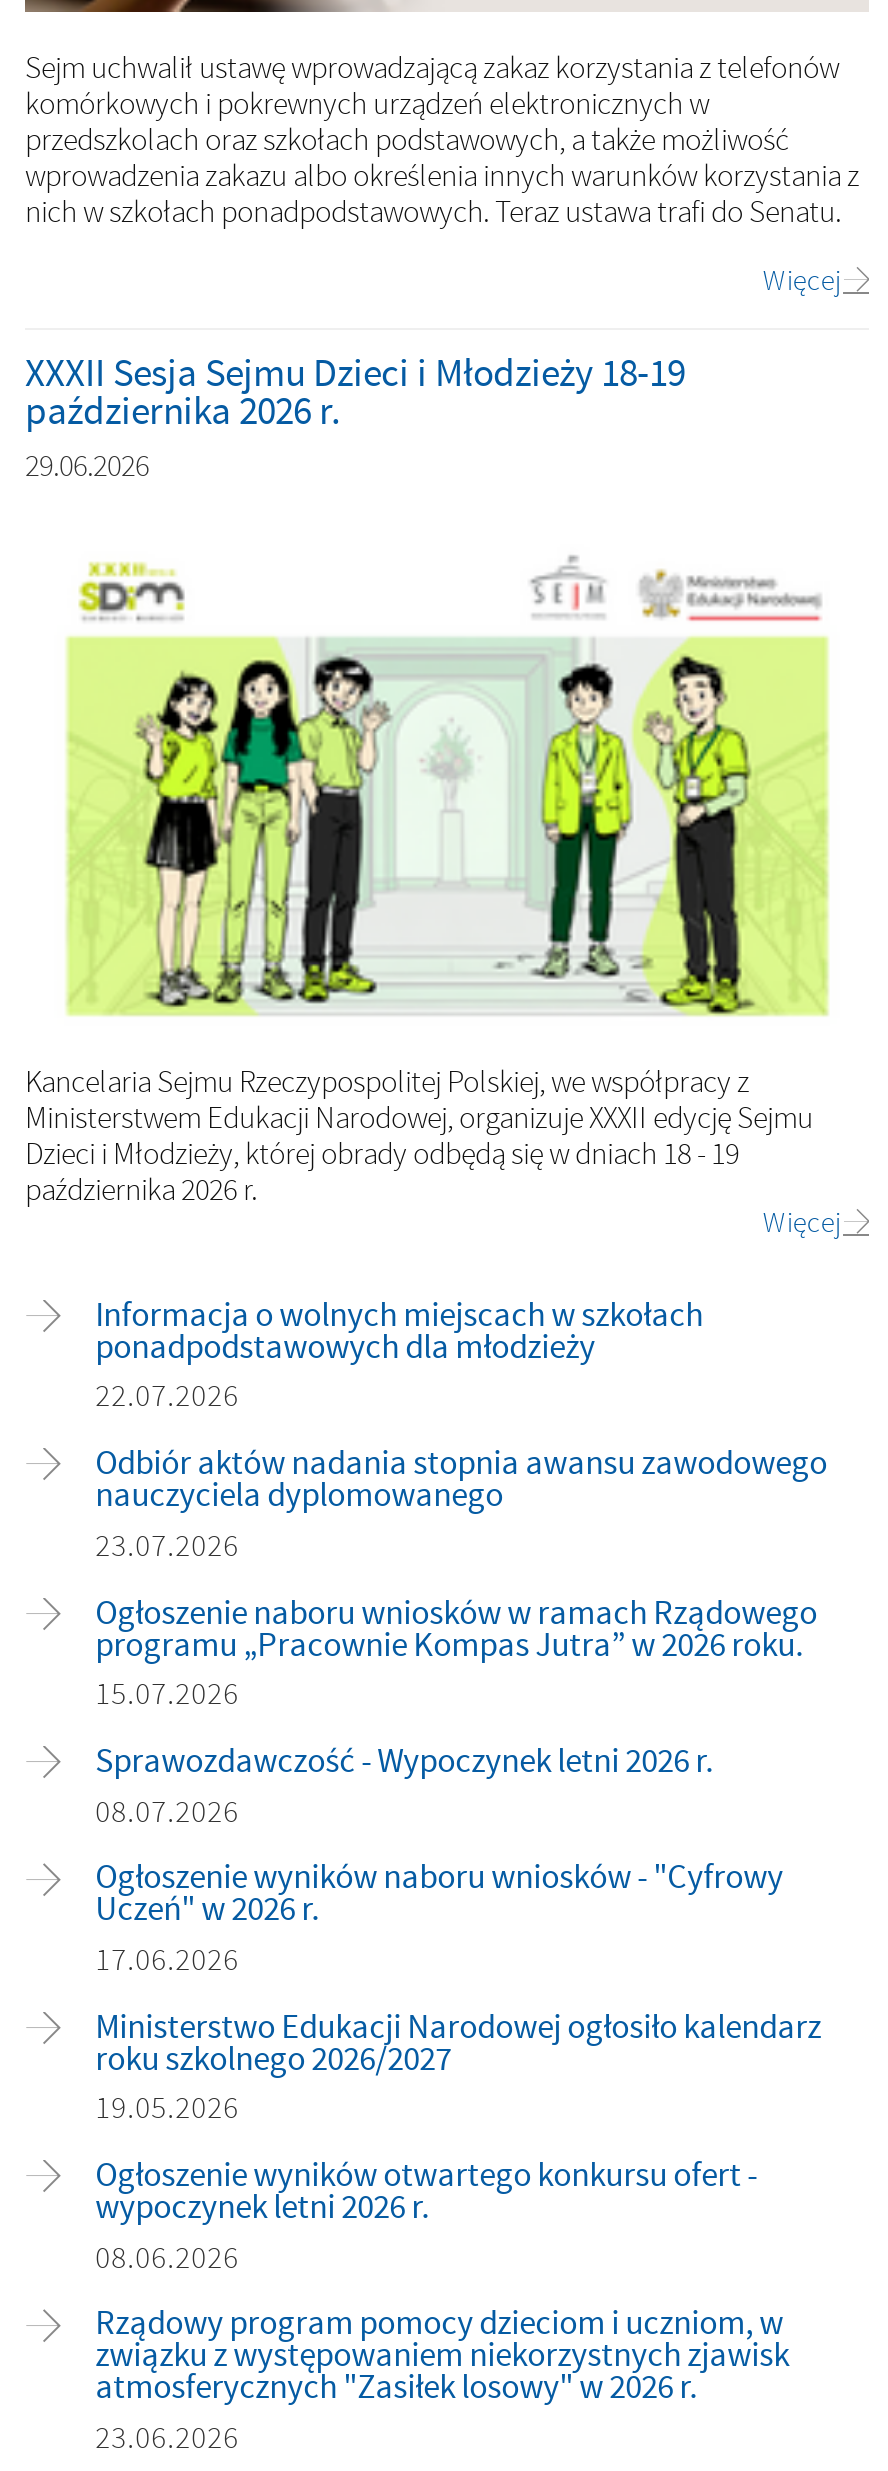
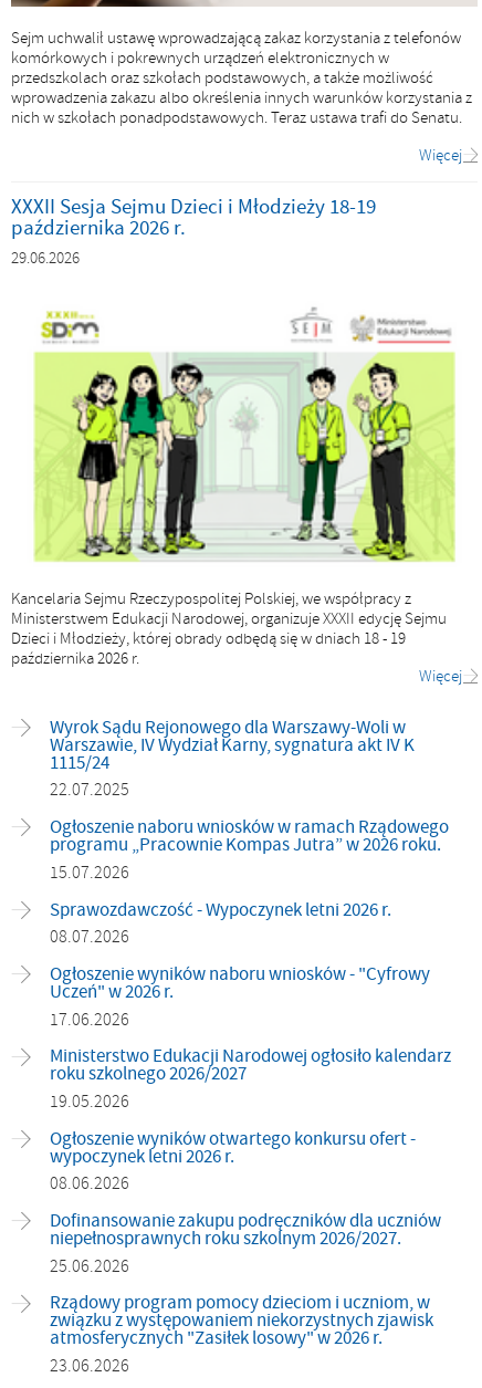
- Informacja o wolnych miejscach w szkołach
- ponadpodstawowych dla młodzieży
- 22.07.2026
- Odbiór aktów nadania stopnia awansu zawodowego
- nauczyciela dyplomowanego
- 23.07.2026
+ Wyrok Sądu Rejonowego dla Warszawy-Woli w
+ Warszawie, IV Wydział Karny, sygnatura akt IV K
+ 1115/24
+ 22.07.2025

moved up: Ogłoszenie naboru wniosków w ramach Rządowego | programu „Pracownie Kompas Jutra” w 2026 roku. | 15.07.2026 | ... | wypoczynek letni 2026 r. | 08.06.2026

+ Dofinansowanie zakupu podręczników dla uczniów
+ niepełnosprawnych roku szkolnym 2026/2027.
+ 25.06.2026
